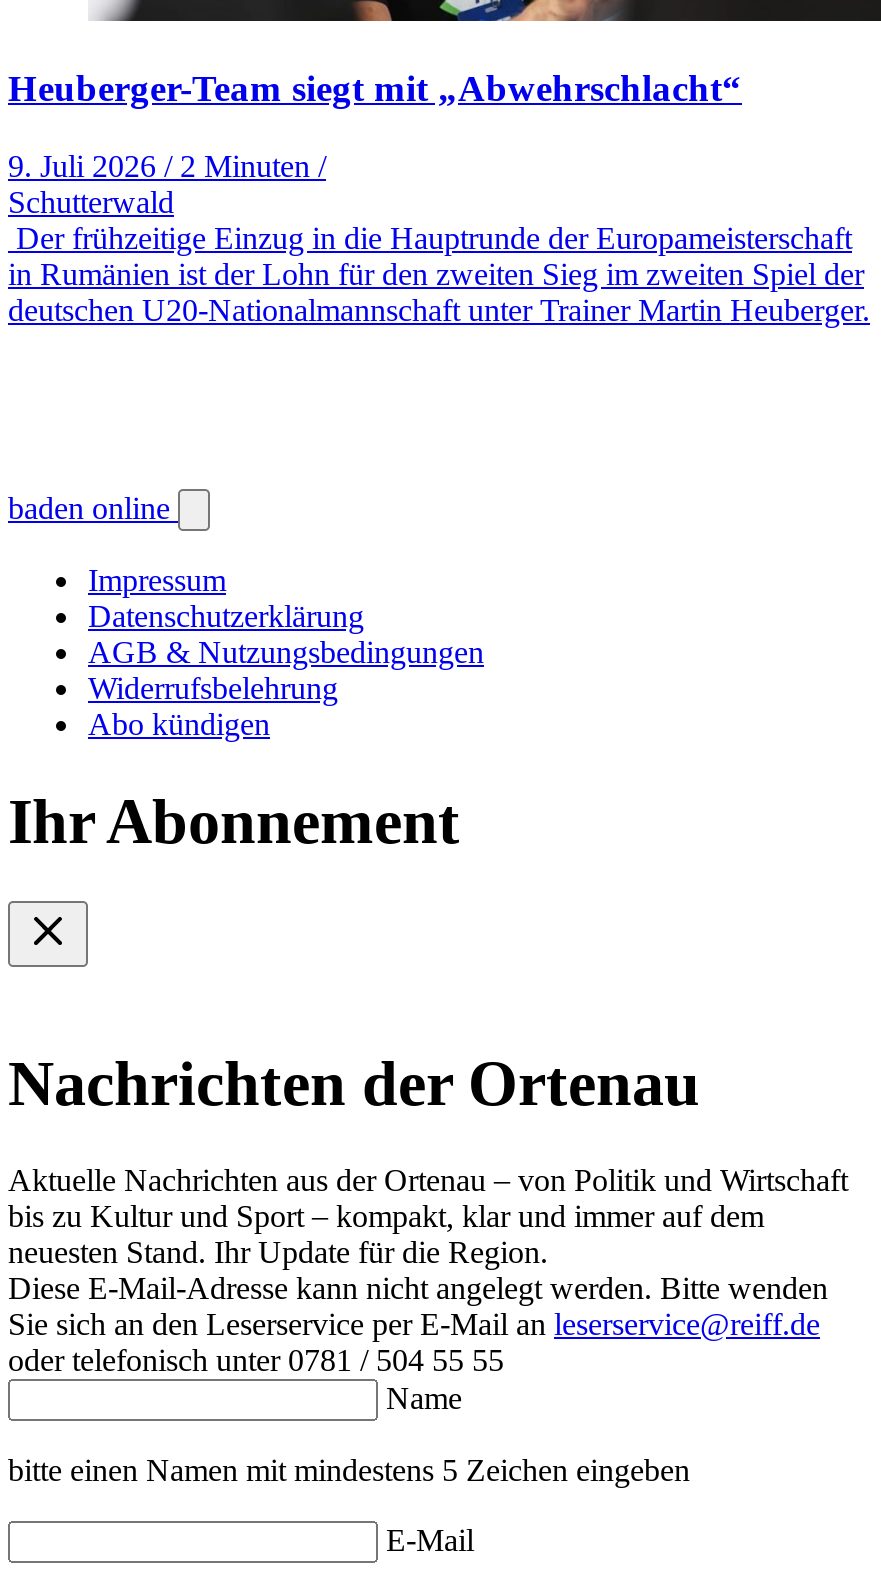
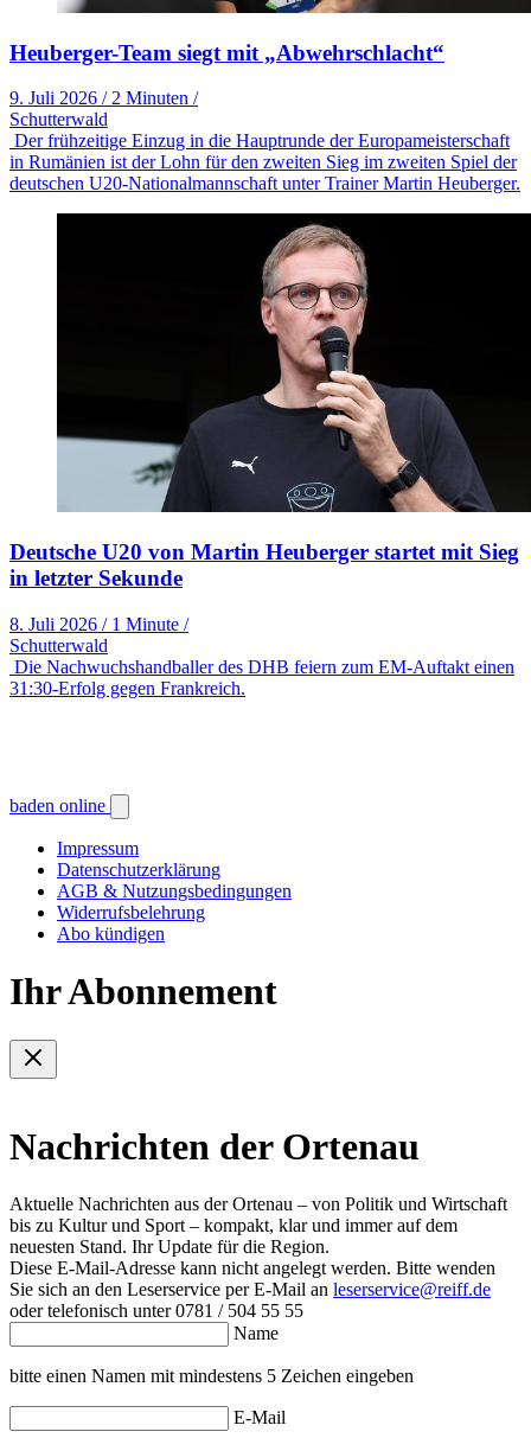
+ [image]
+ Deutsche U20 von Martin Heuberger startet mit Sieg
+ in letzter Sekunde
+ 8. Juli 2026 / 1 Minute /
+ Schutterwald
+ Die Nachwuchshandballer des DHB feiern zum EM-Auftakt einen
+ 31:30-Erfolg gegen Frankreich.
